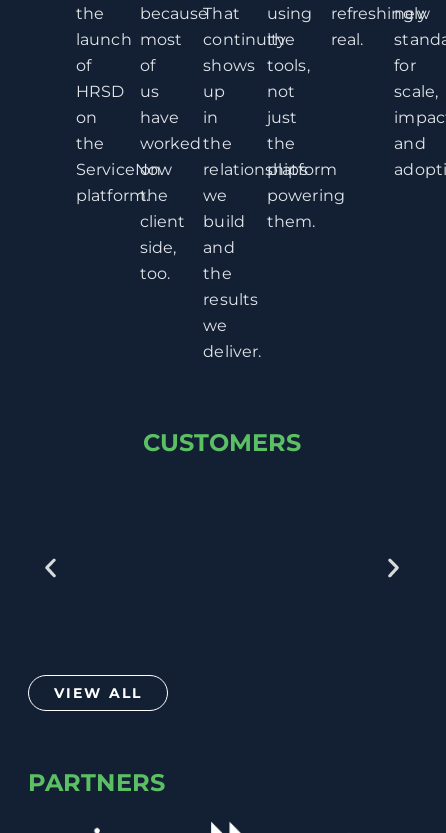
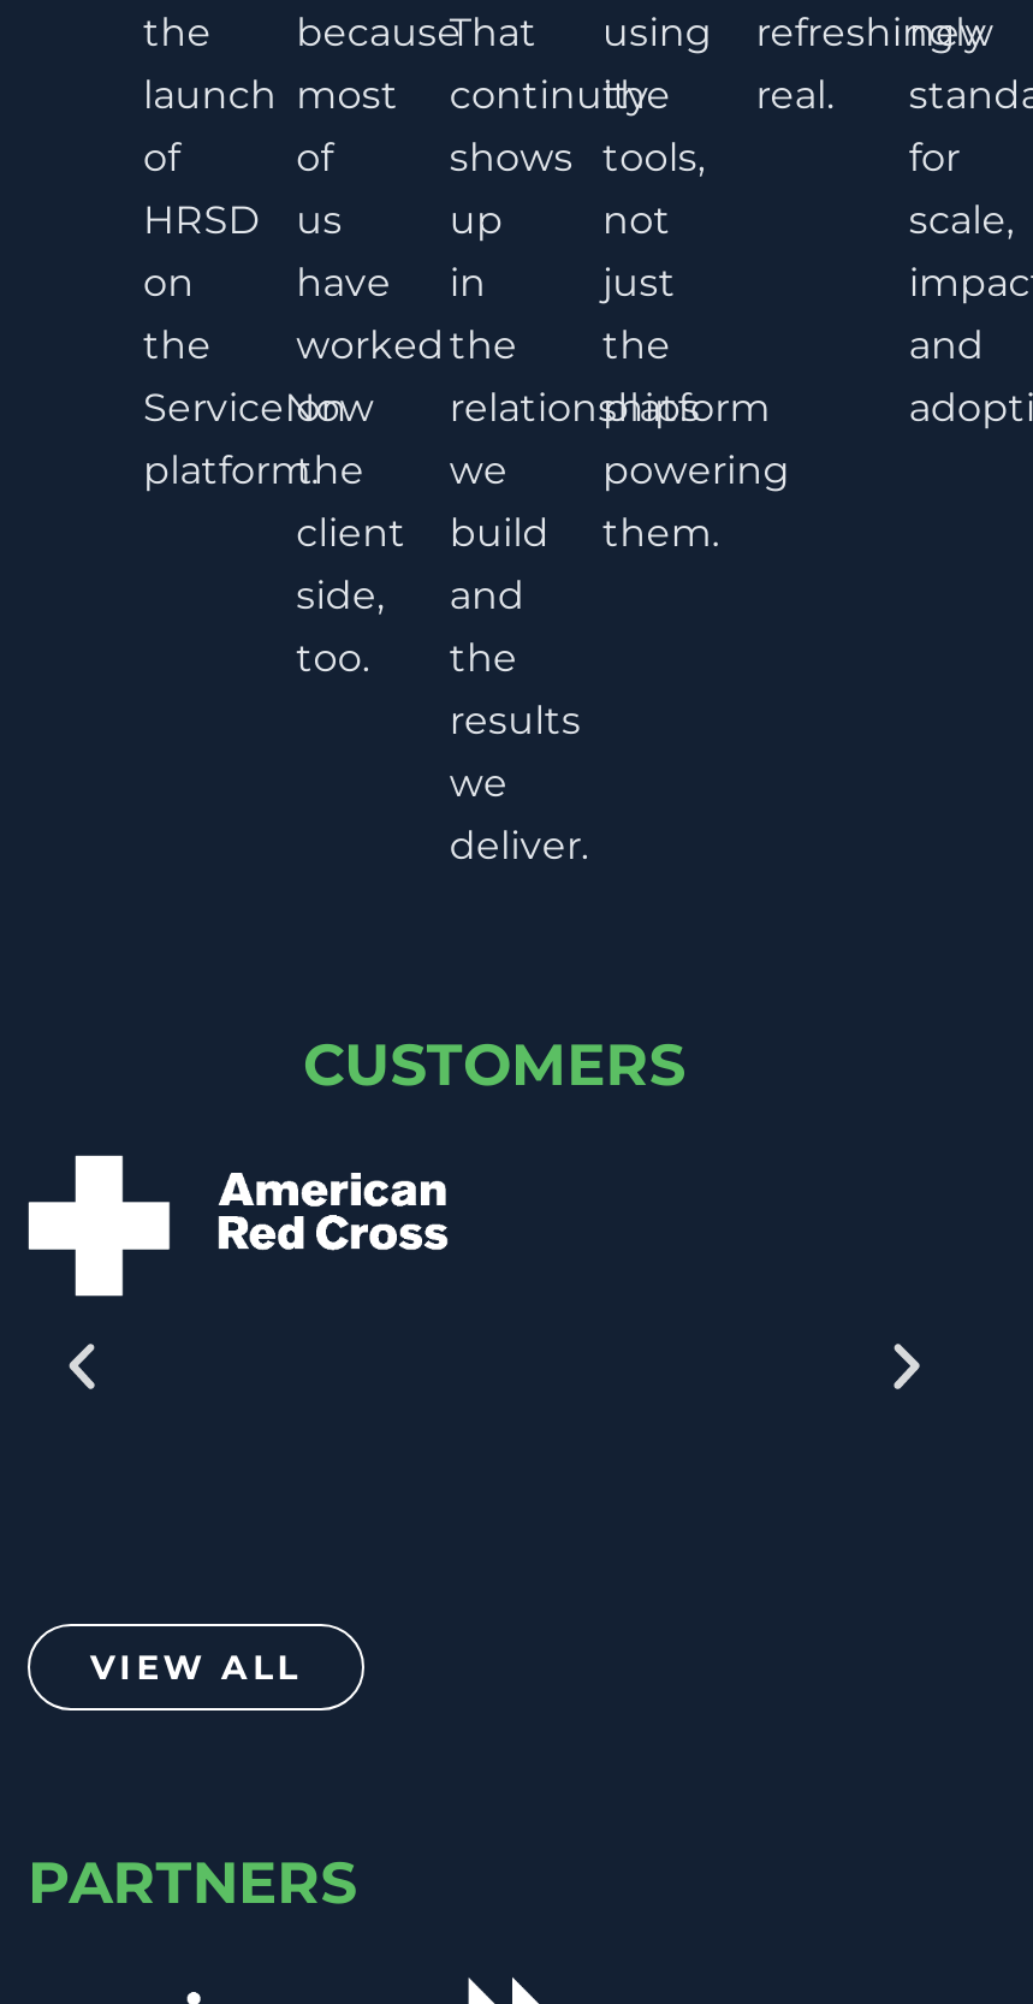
+ [image]

+ [image]
